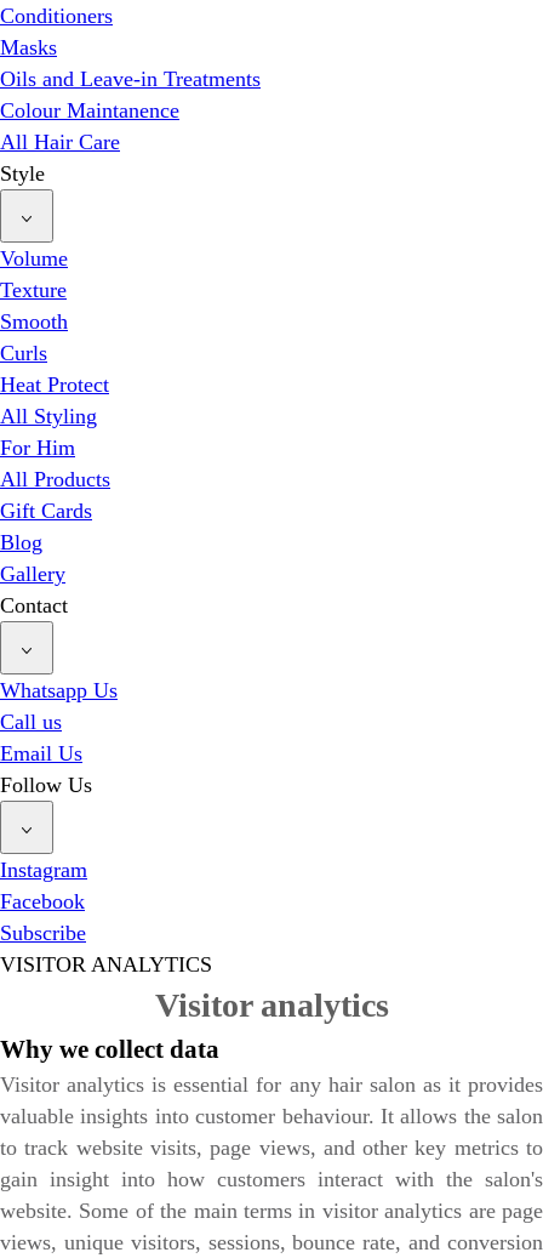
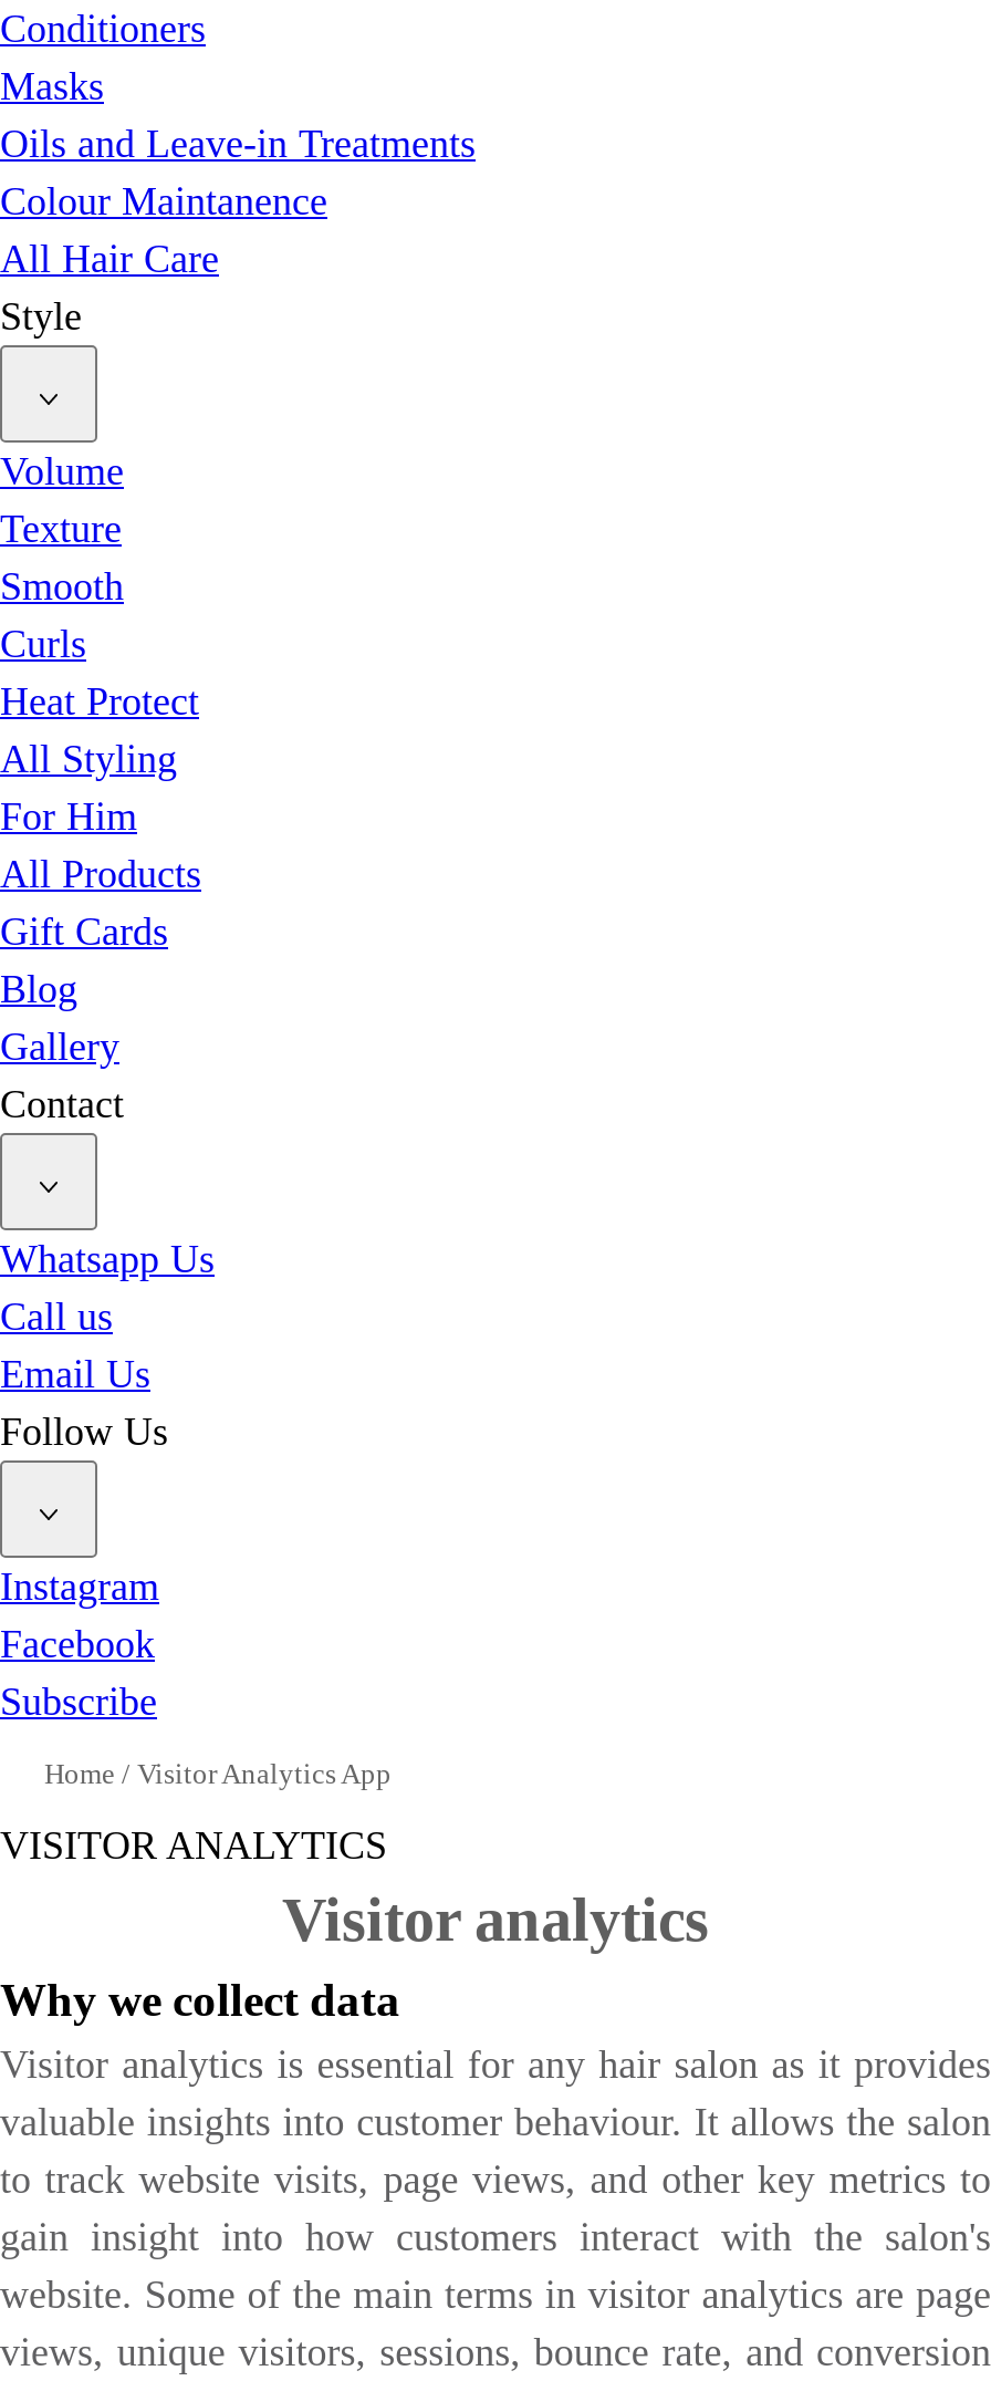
+ Home / Visitor Analytics App
